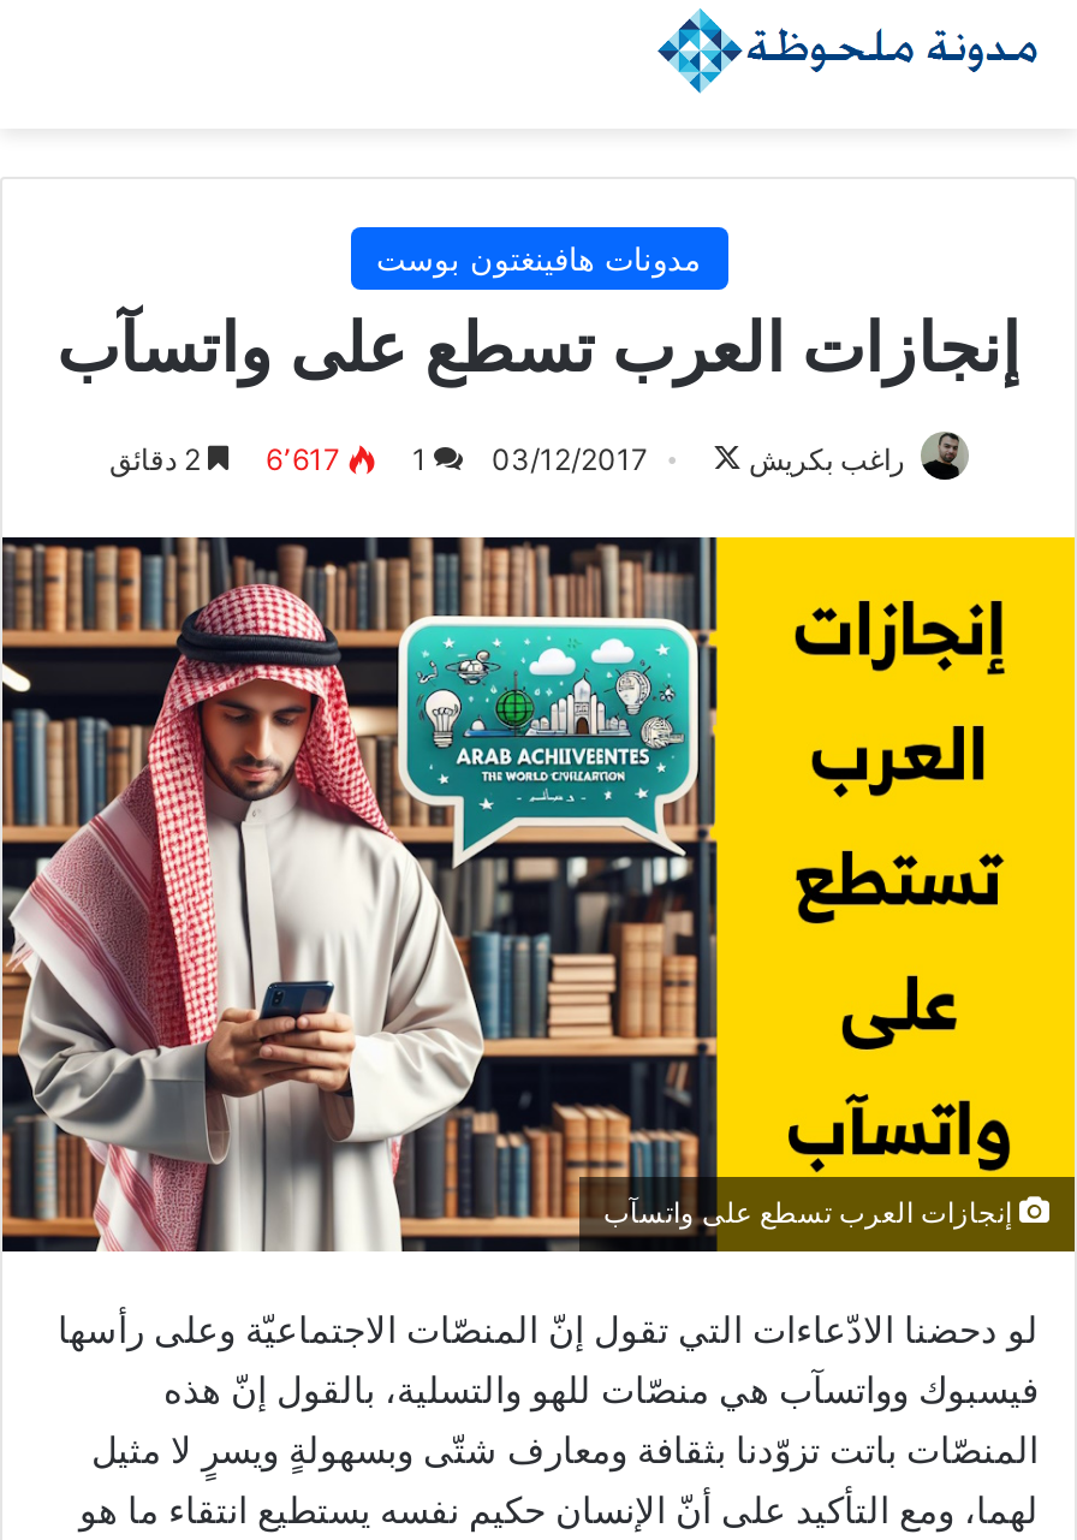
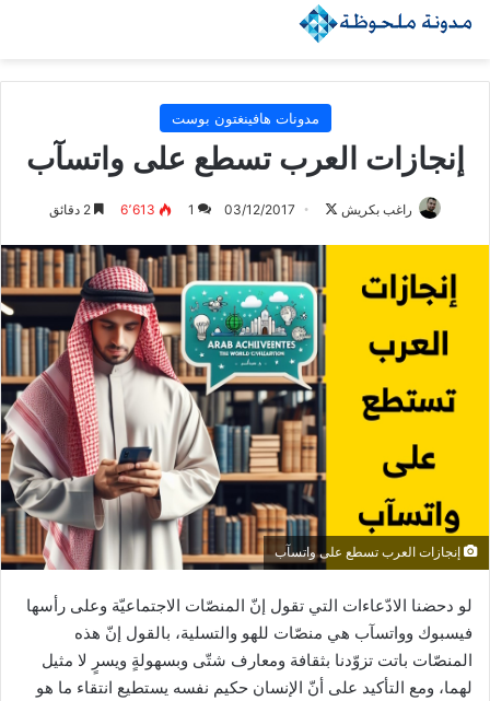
- 6٬617
+ 6٬613
